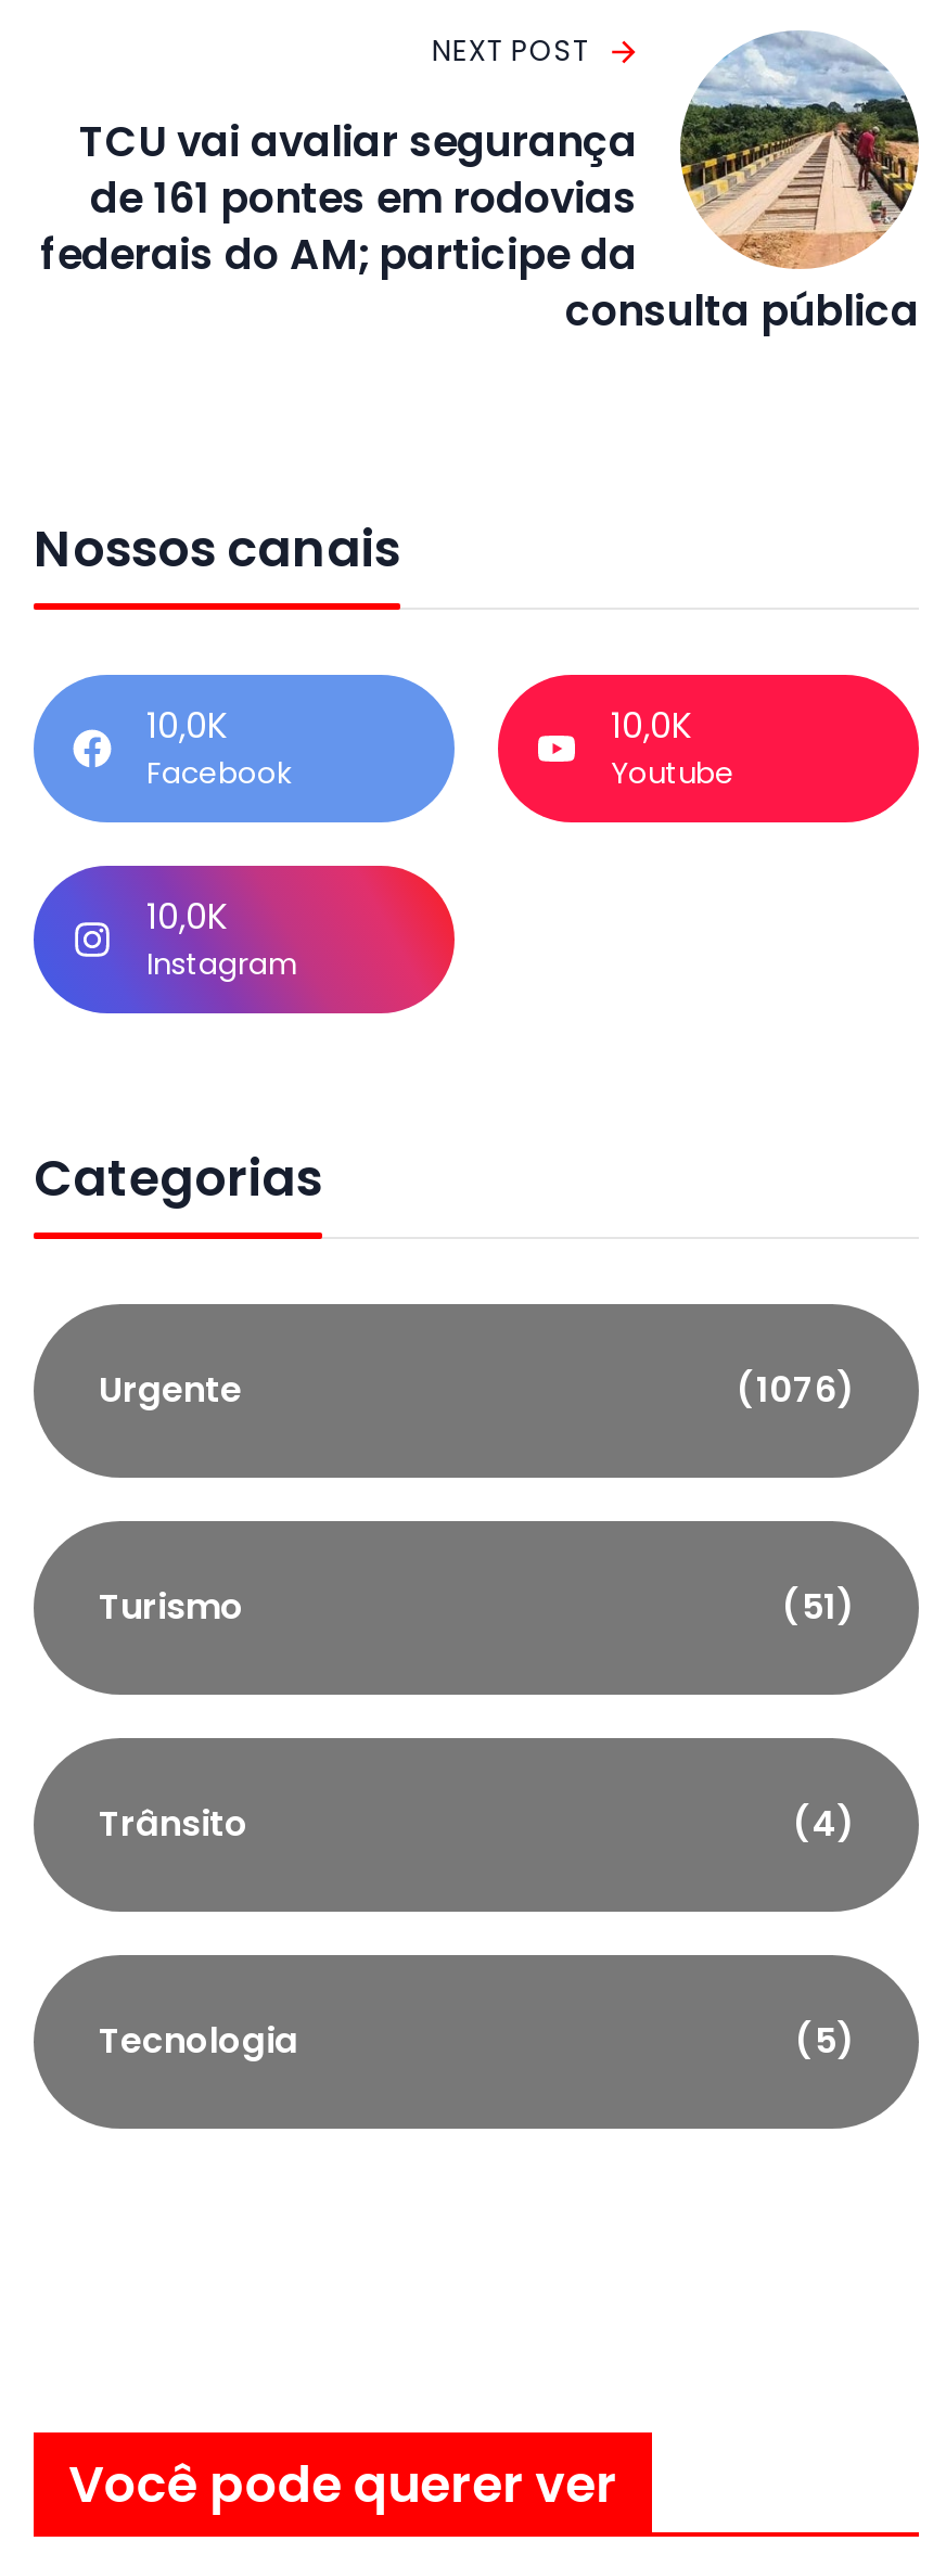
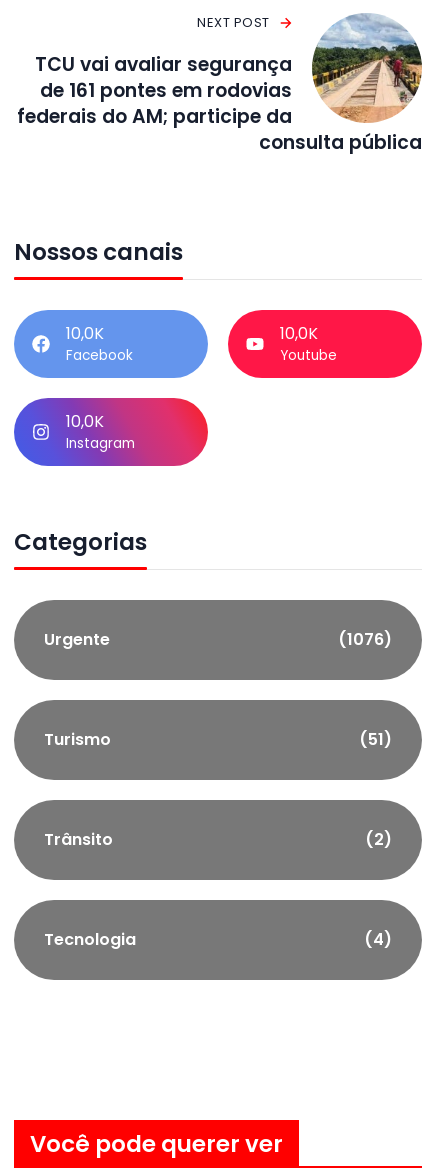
- (4)
+ (2)

- (5)
+ (4)
